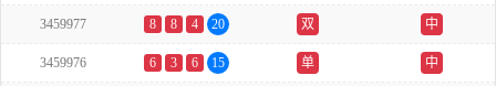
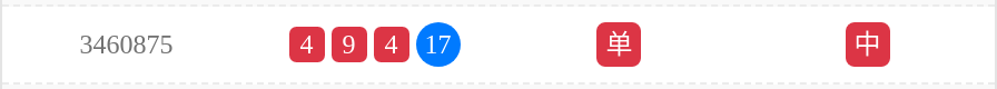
- 3459977
- 8
- 8
+ 3460875

- 20
- 双
- 中
- 3459976
- 6
- 3
- 6
- 15
+ 9
+ 4
+ 17
